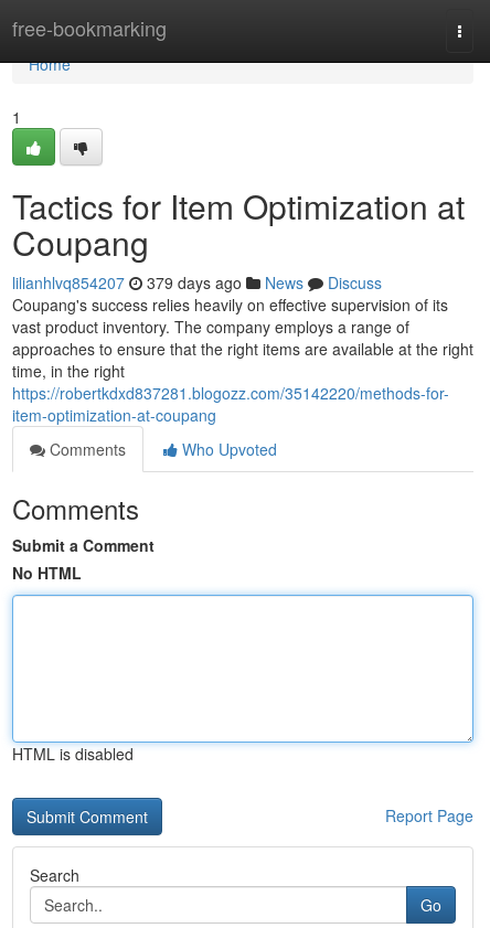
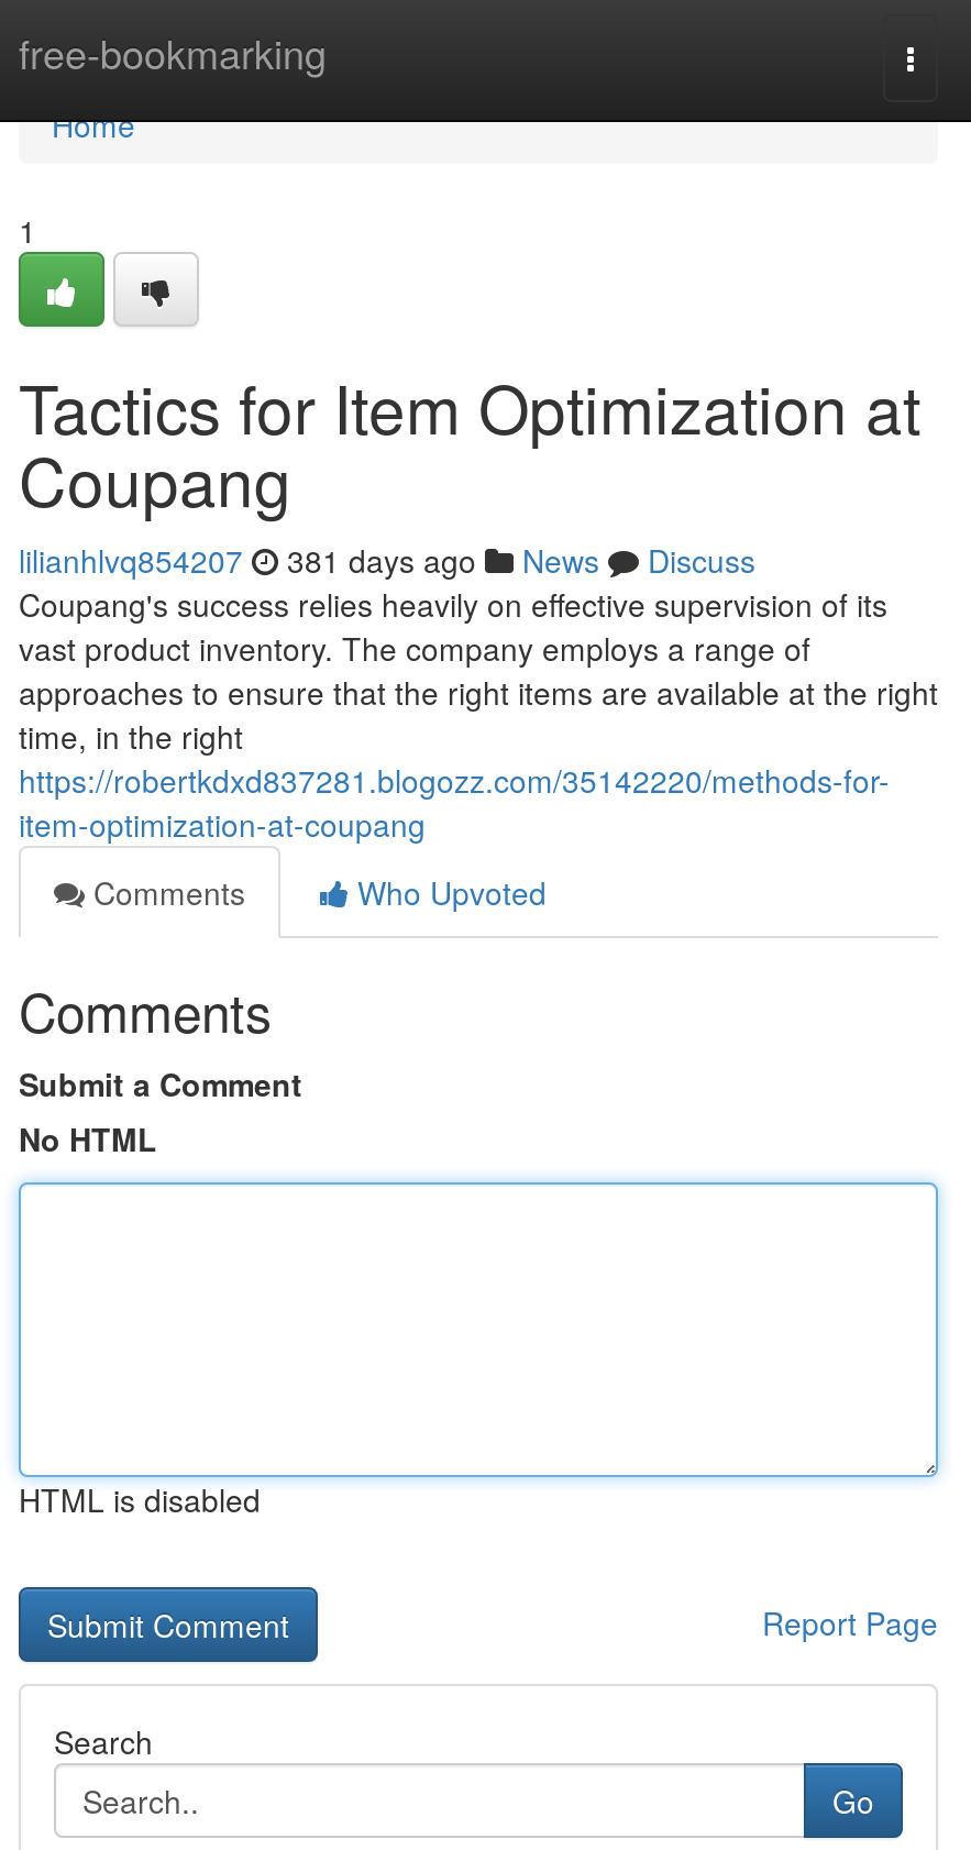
- lilianhlvq854207 379 days ago News Discuss
+ lilianhlvq854207 381 days ago News Discuss
